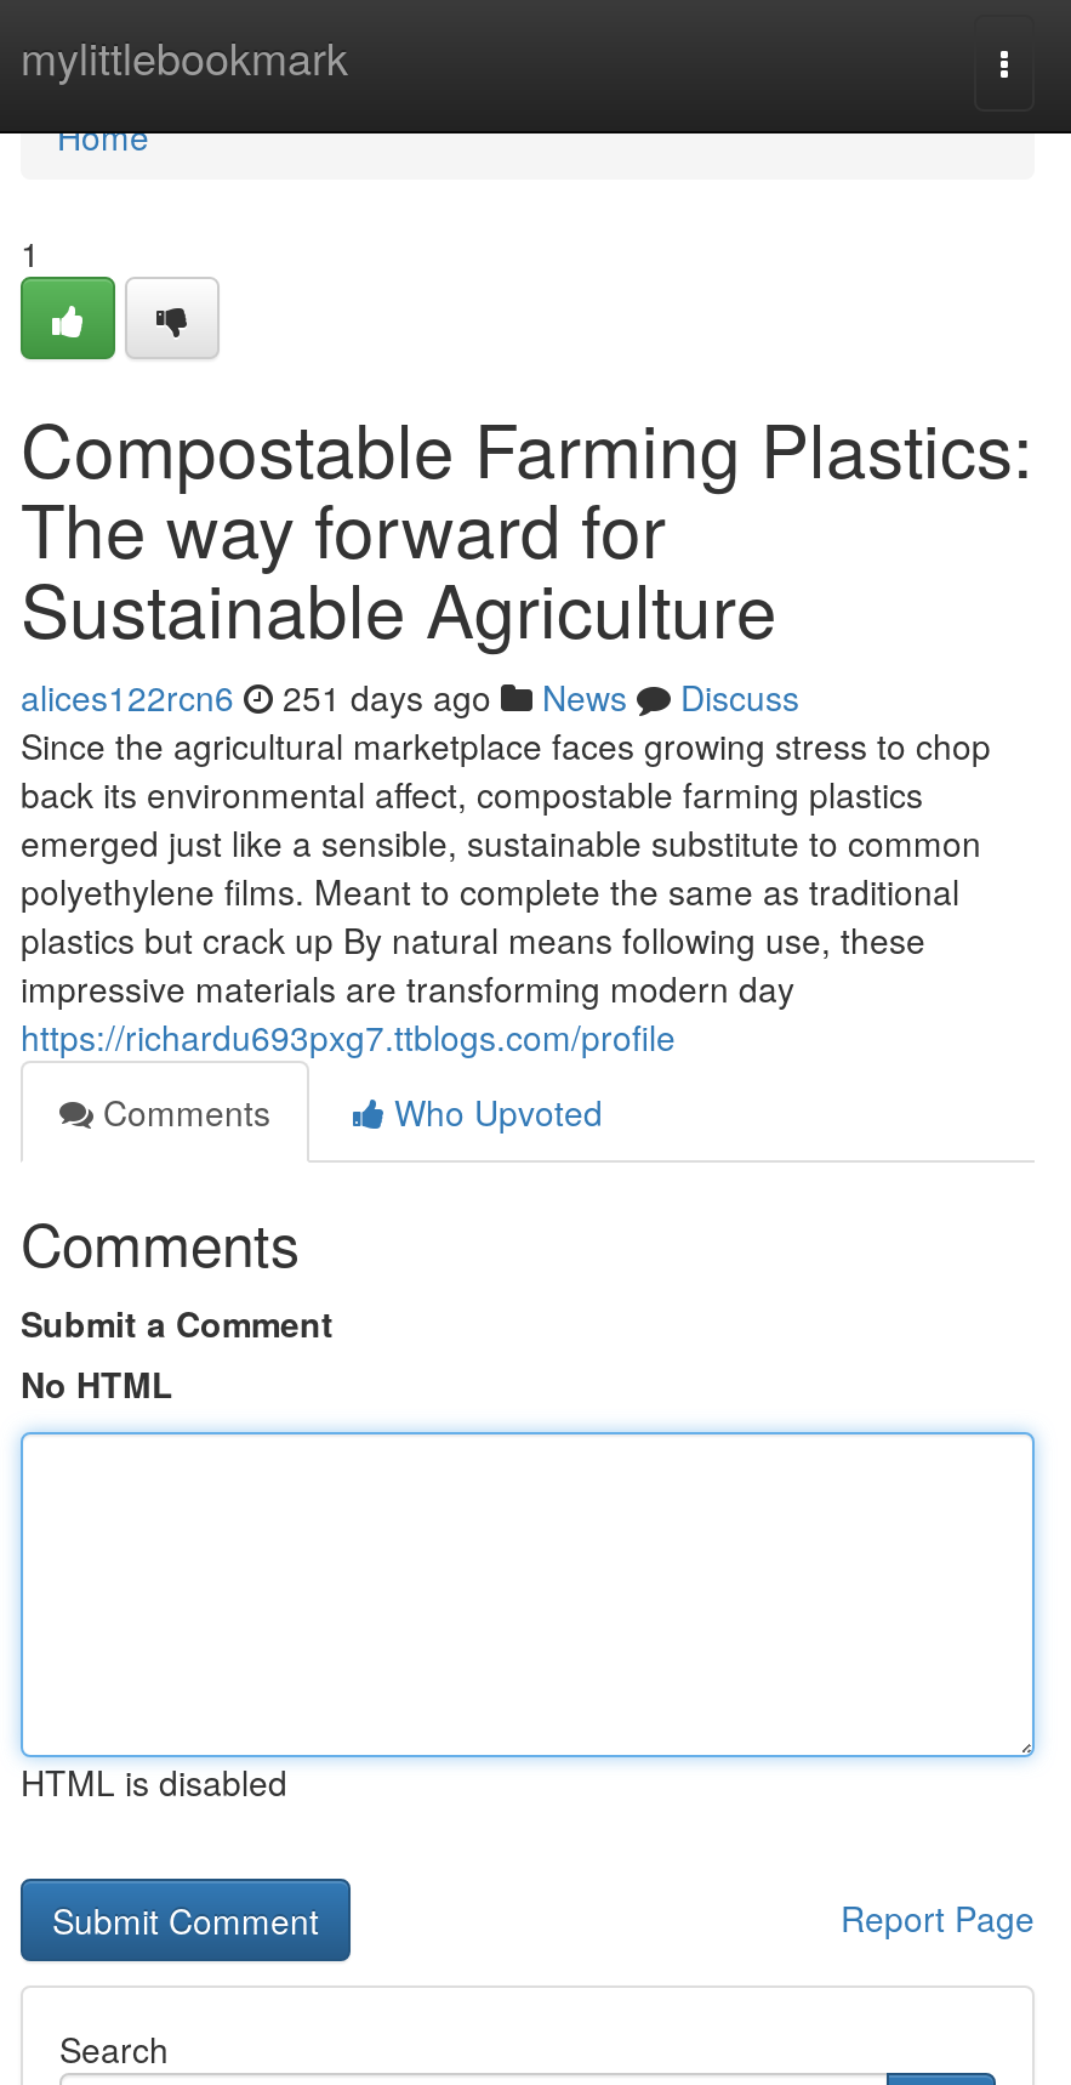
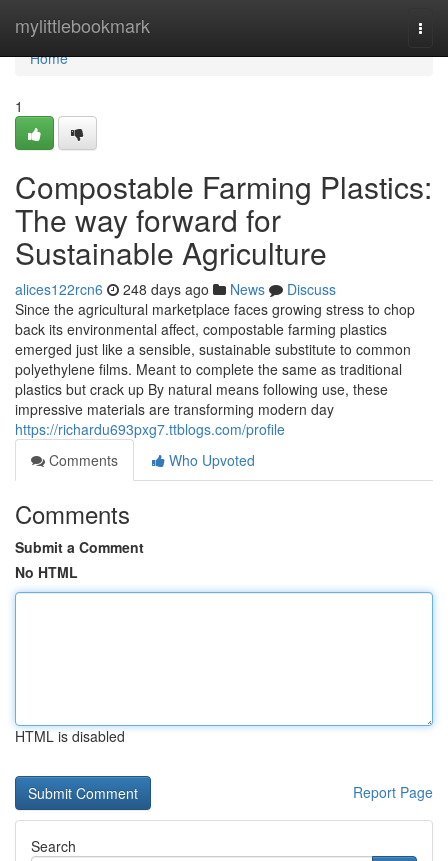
- alices122rcn6 251 days ago News Discuss
+ alices122rcn6 248 days ago News Discuss
